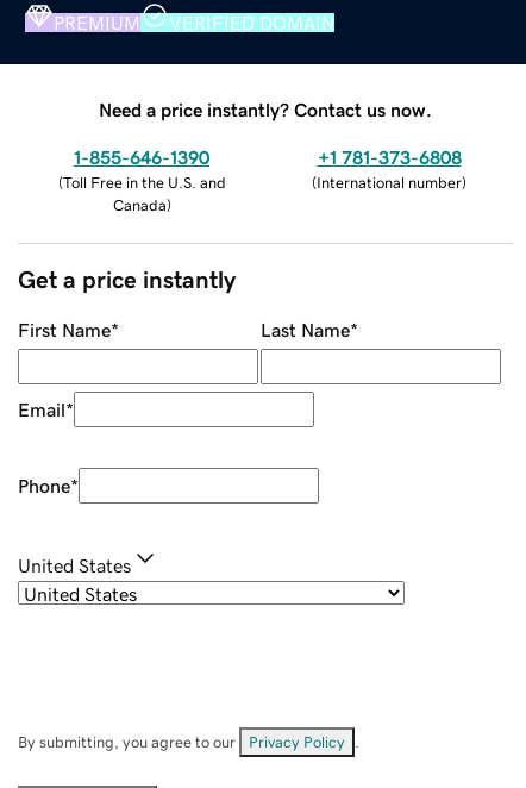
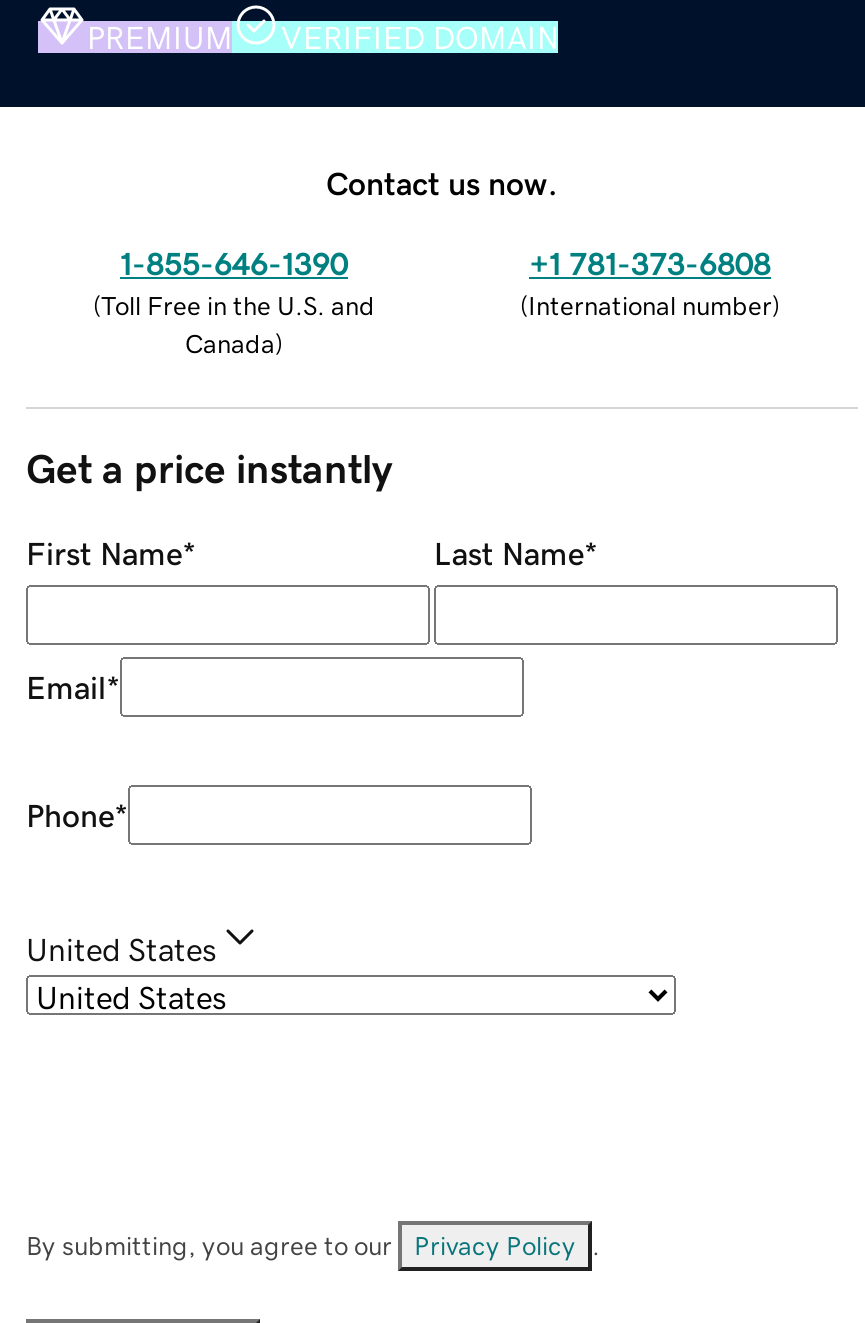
- Need a price instantly? Contact us now.
+ Contact us now.
